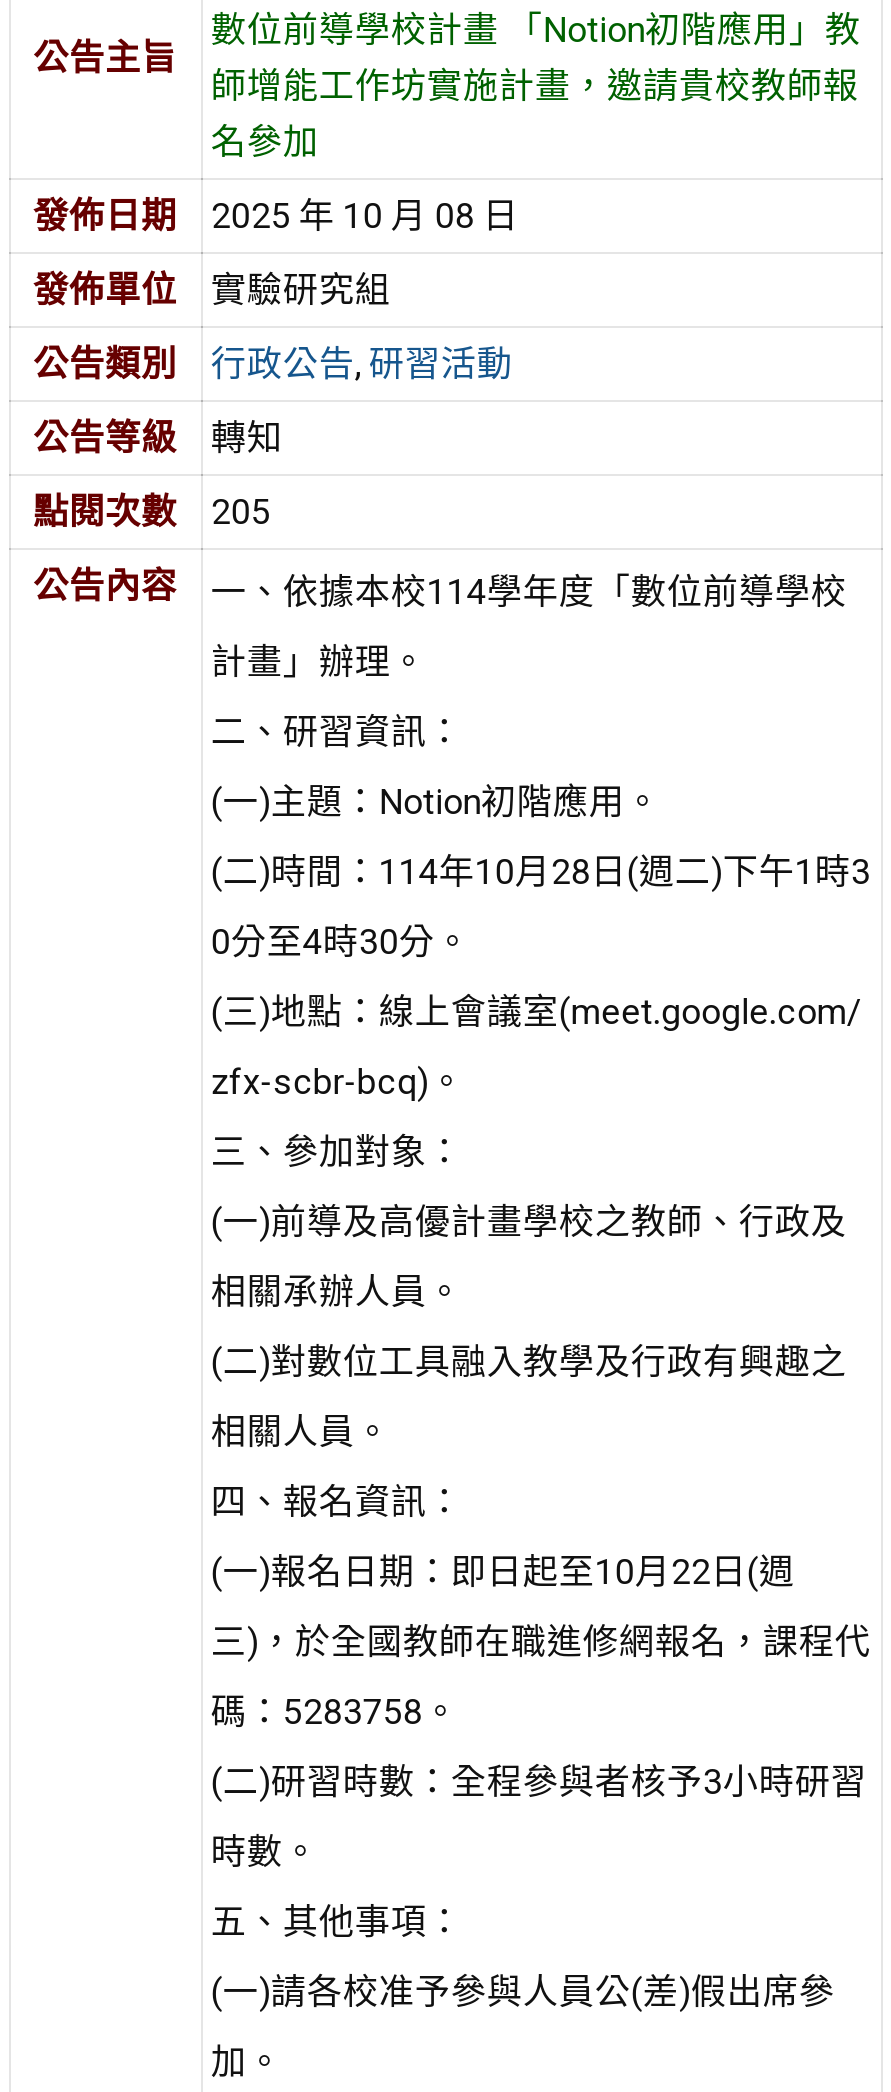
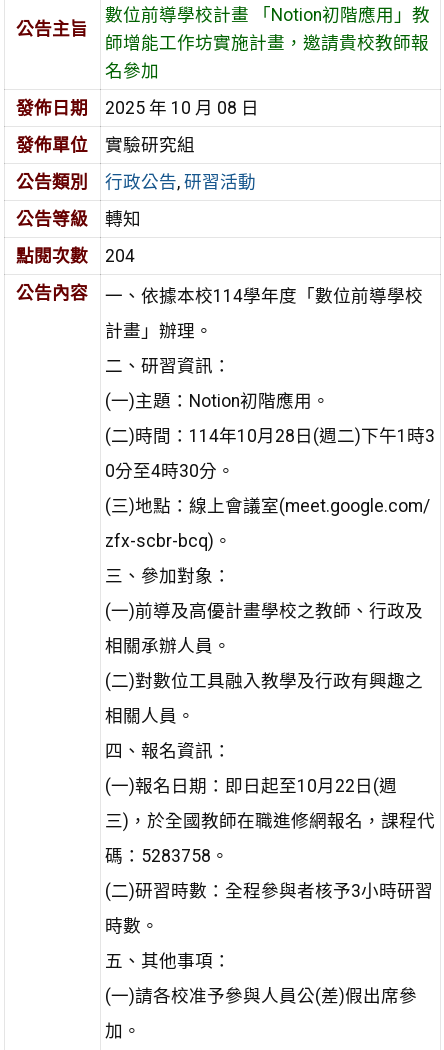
- 點閱次數 205
+ 點閱次數 204
